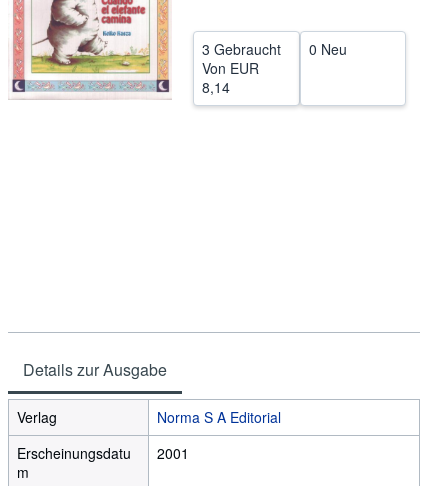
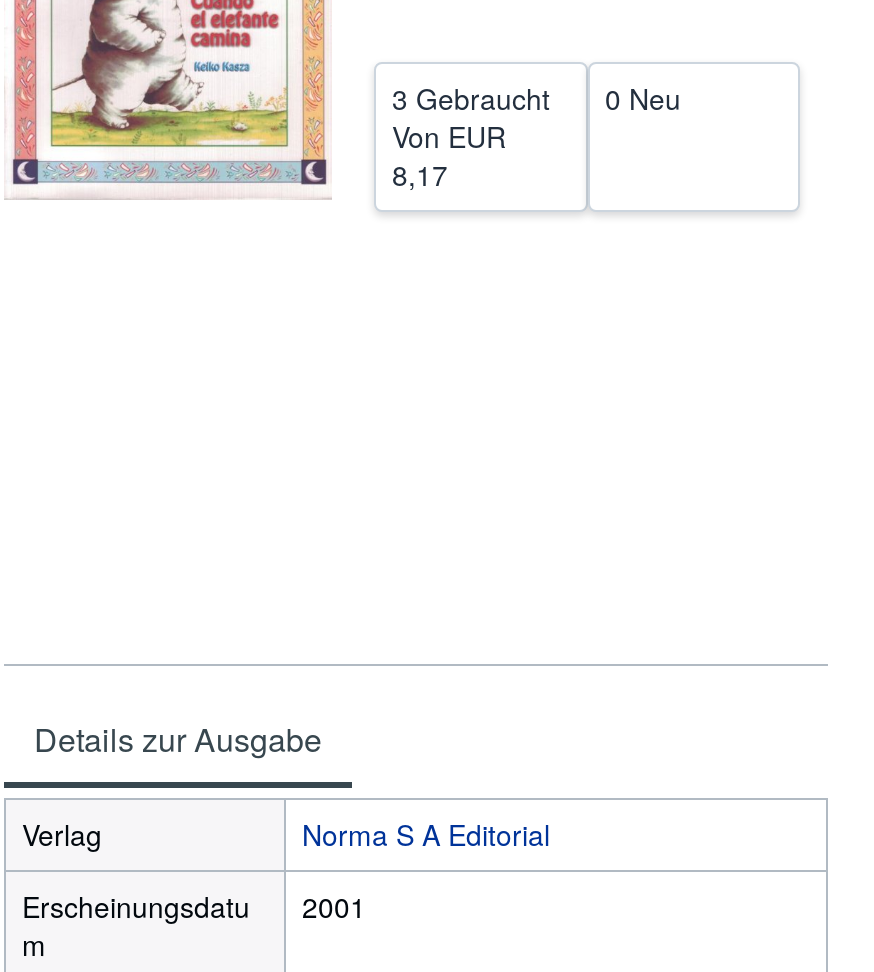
- 8,14
+ 8,17
